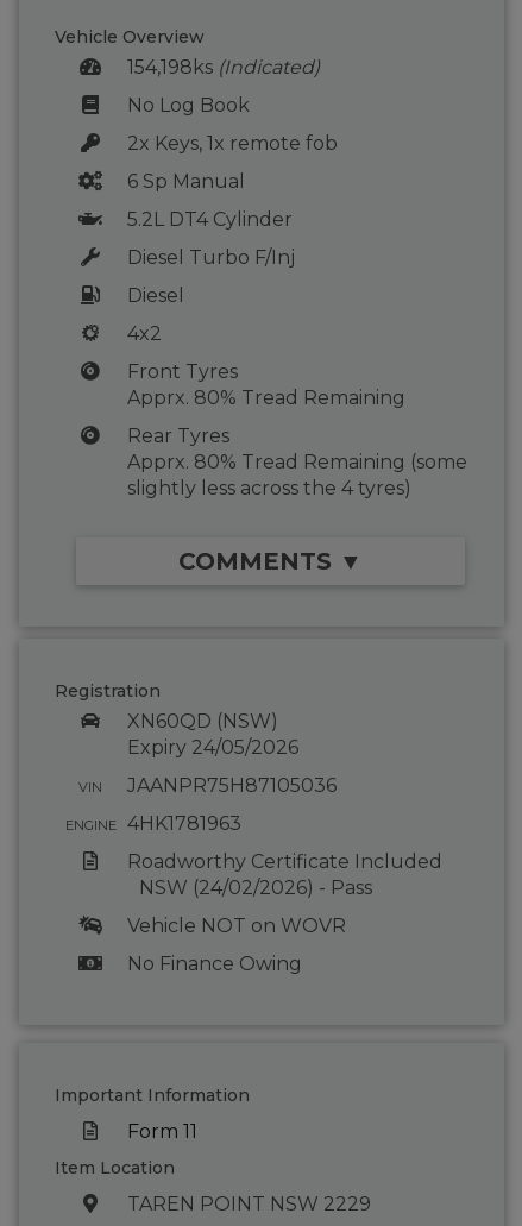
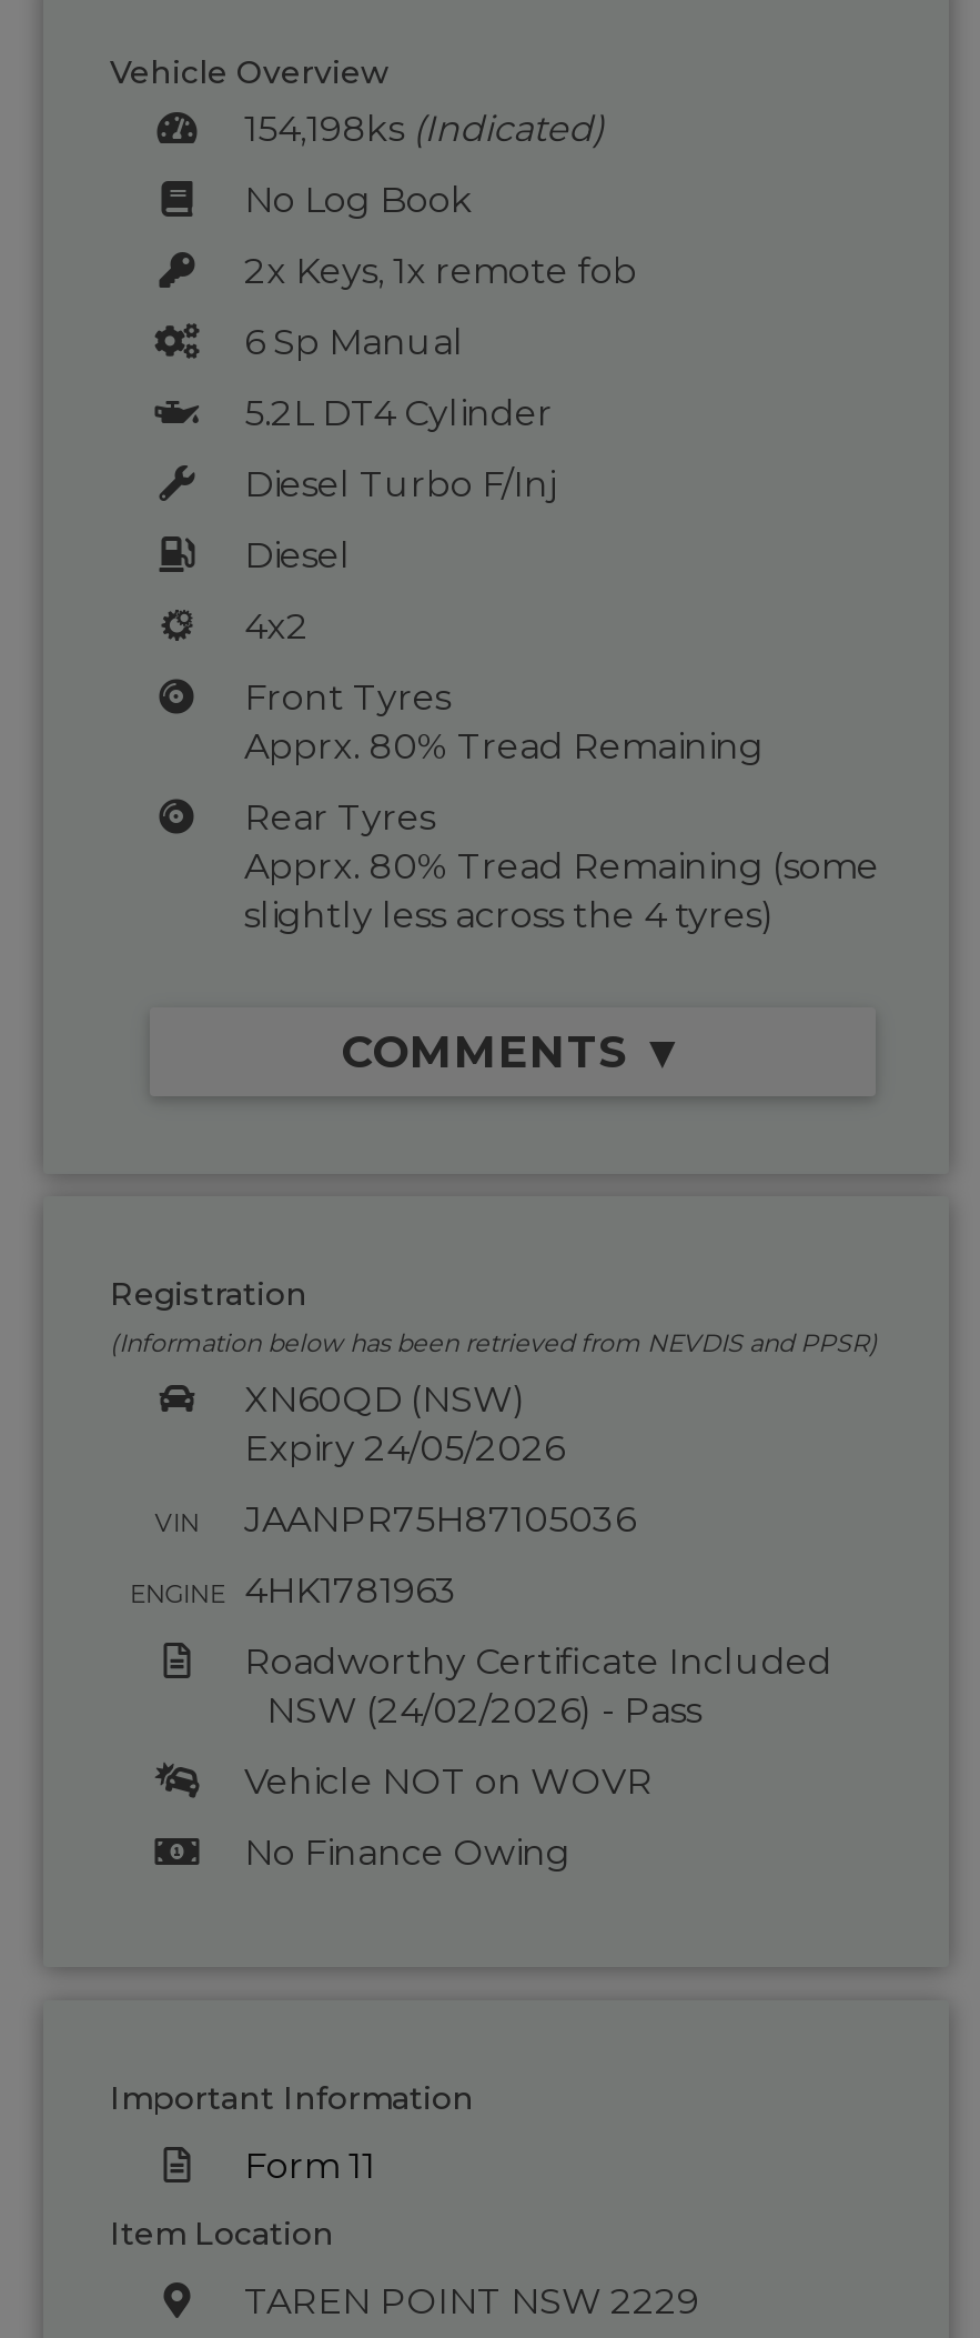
+ (Information below has been retrieved from NEVDIS and PPSR)
